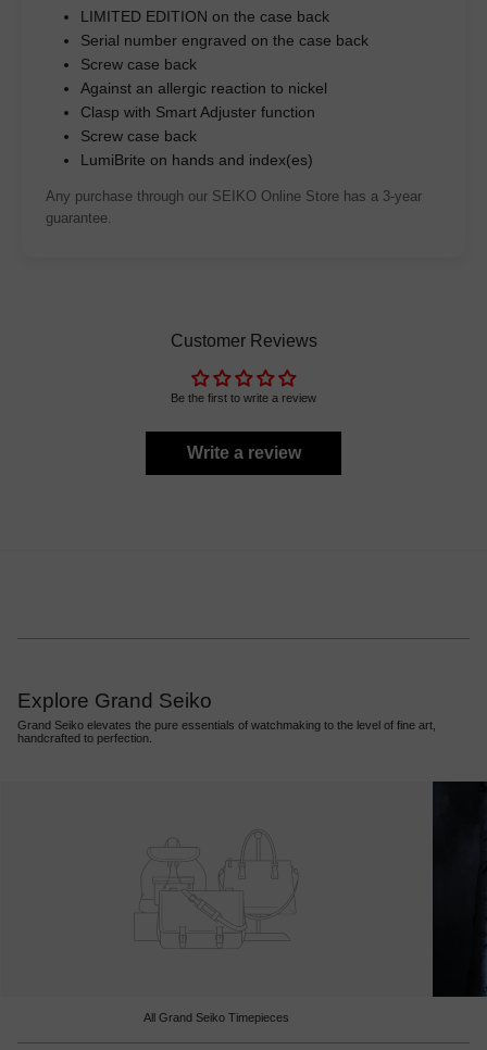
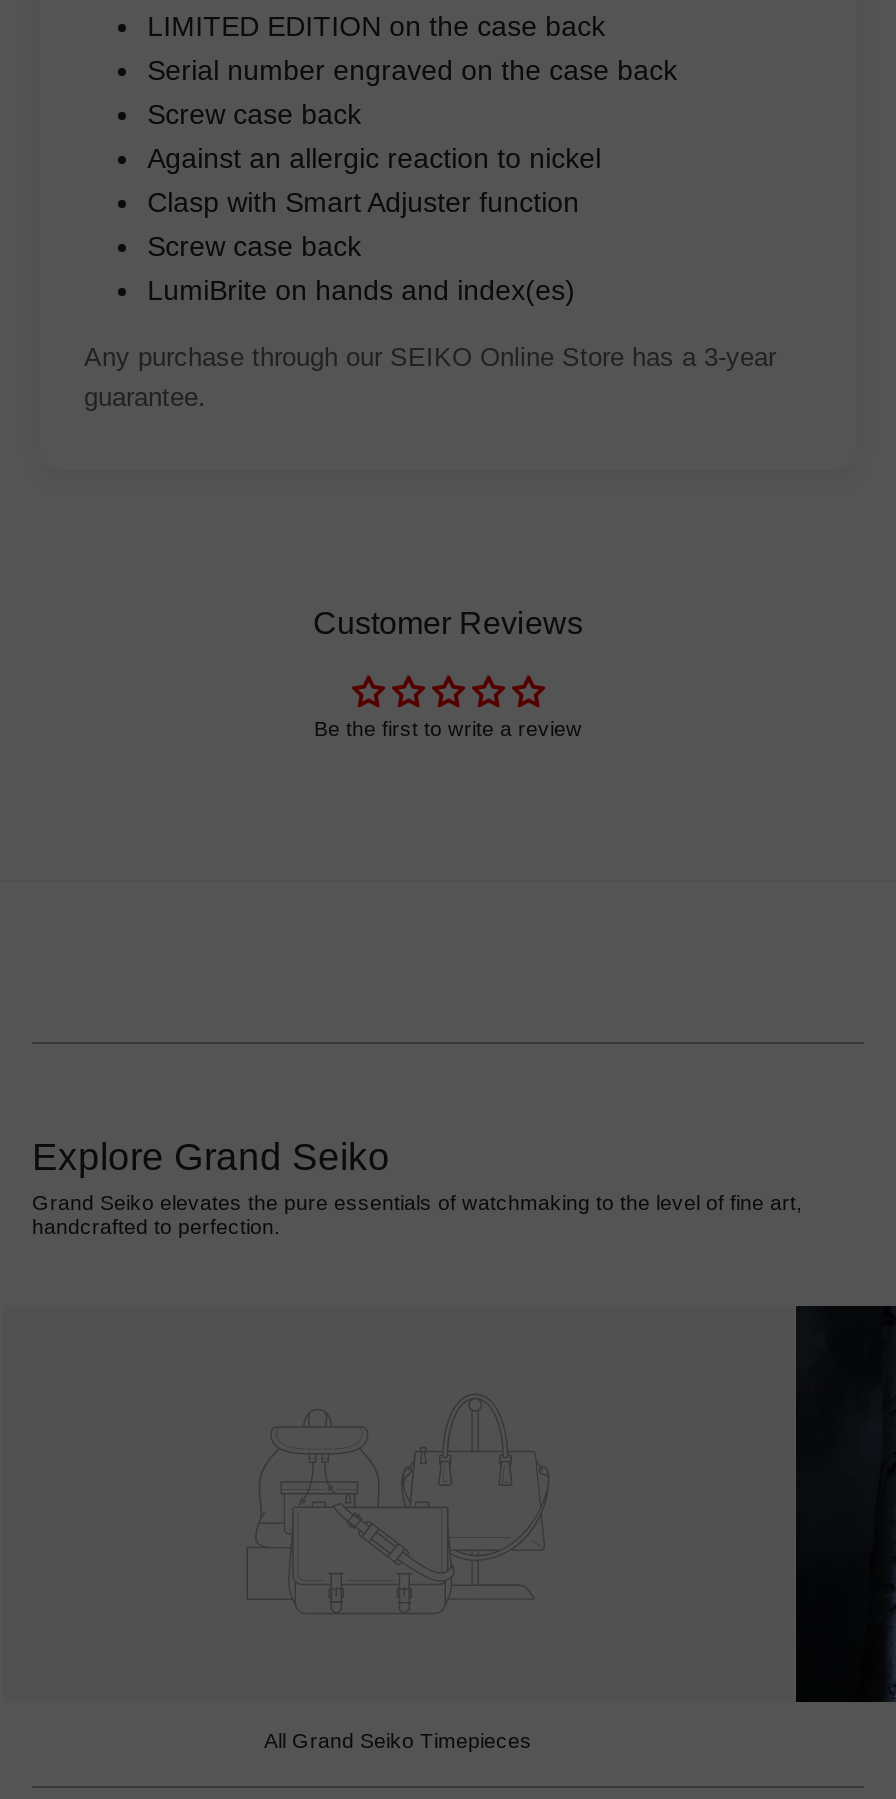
- Write a review
